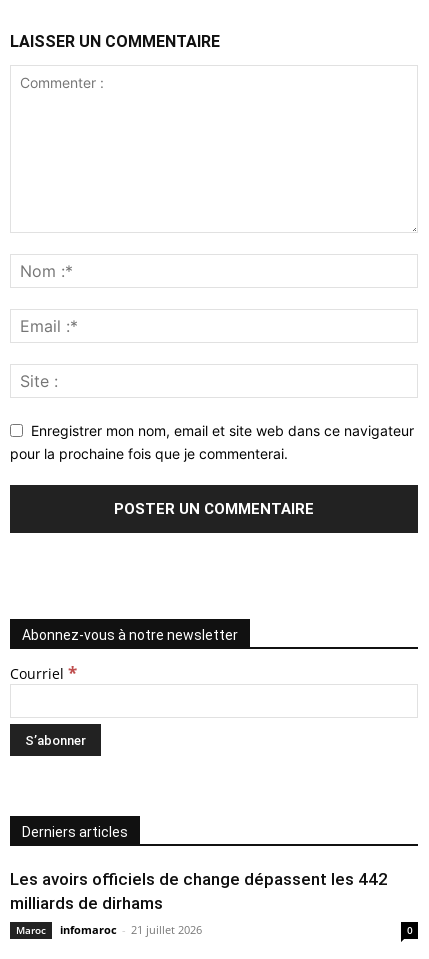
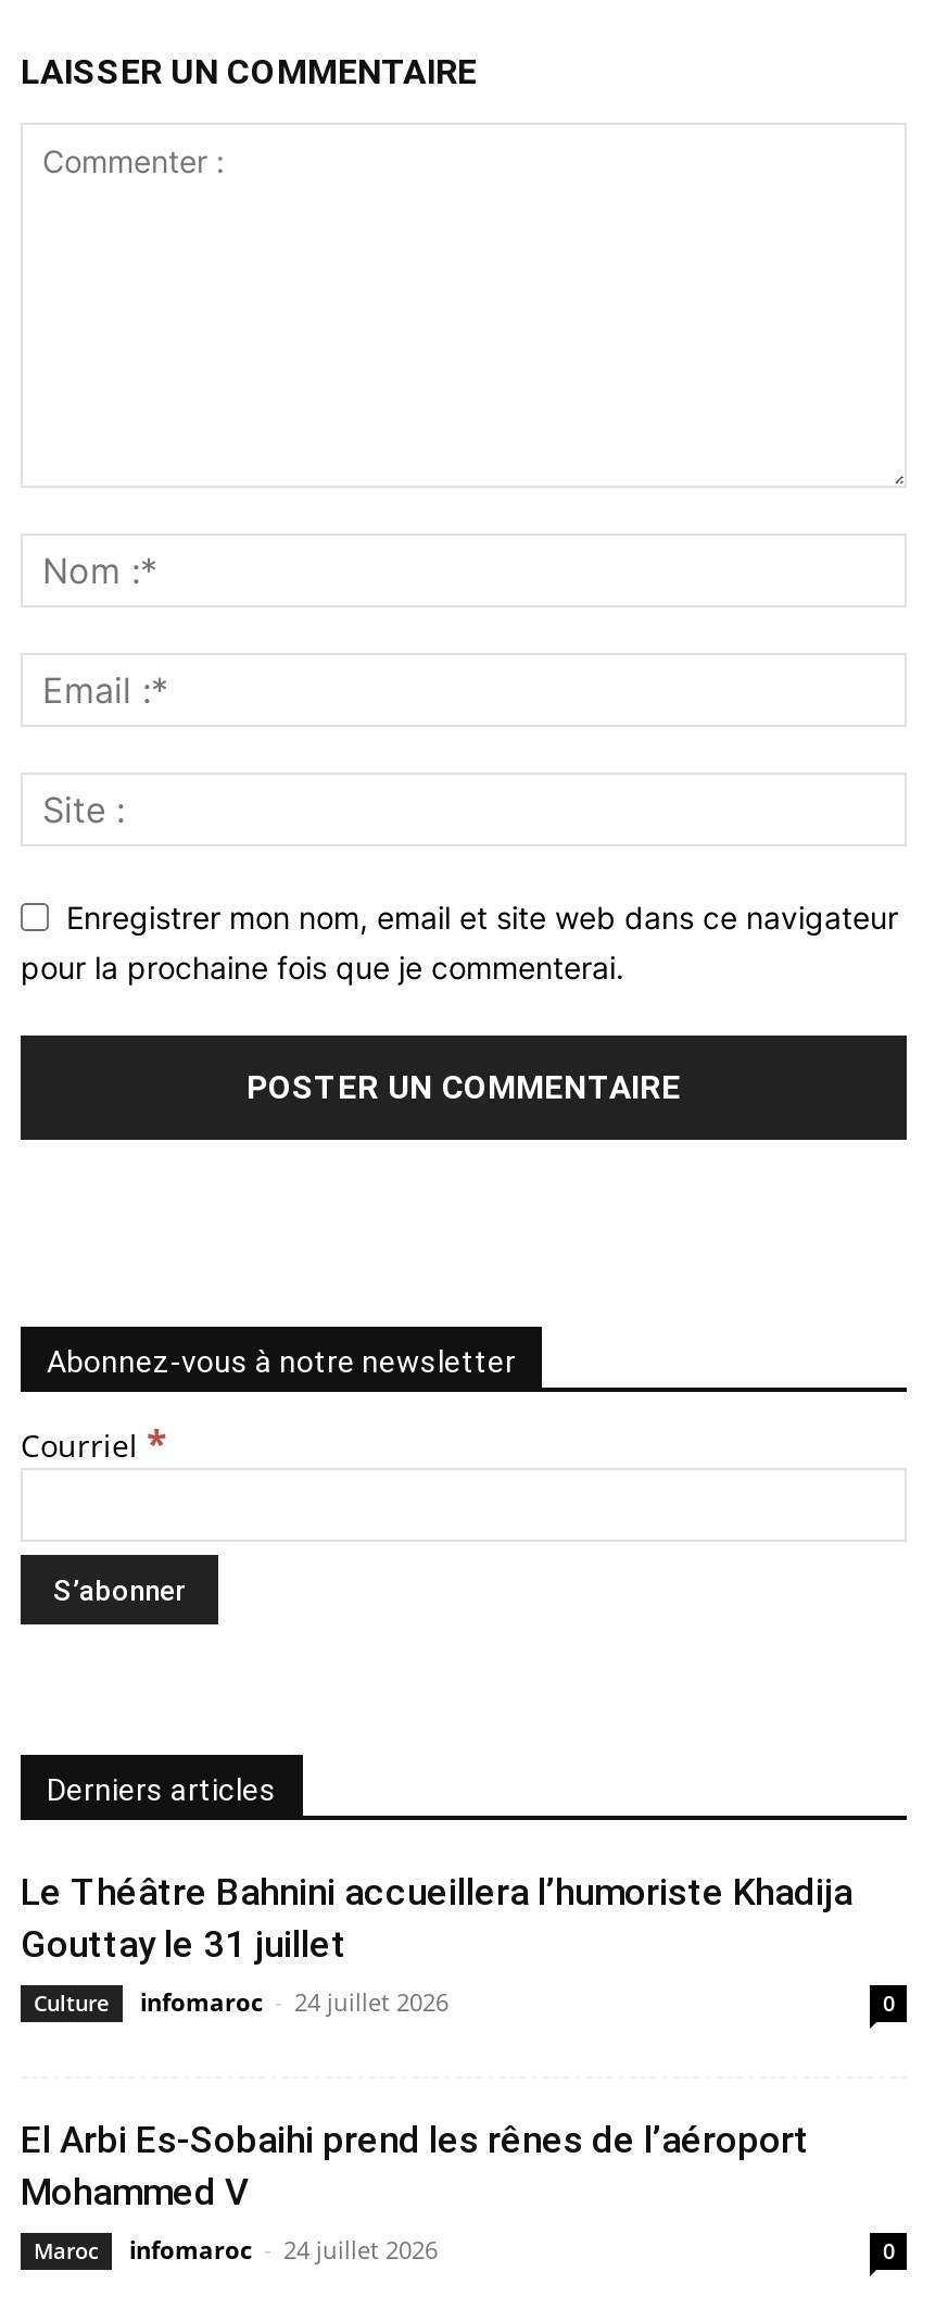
- Les avoirs officiels de change dépassent les 442
- milliards de dirhams
+ Le Théâtre Bahnini accueillera l’humoriste Khadija
+ Gouttay le 31 juillet
+ Culture
+ infomaroc - 24 juillet 2026
+ 0
+ El Arbi Es-Sobaihi prend les rênes de l’aéroport
+ Mohammed V

- infomaroc - 21 juillet 2026
+ infomaroc - 24 juillet 2026
